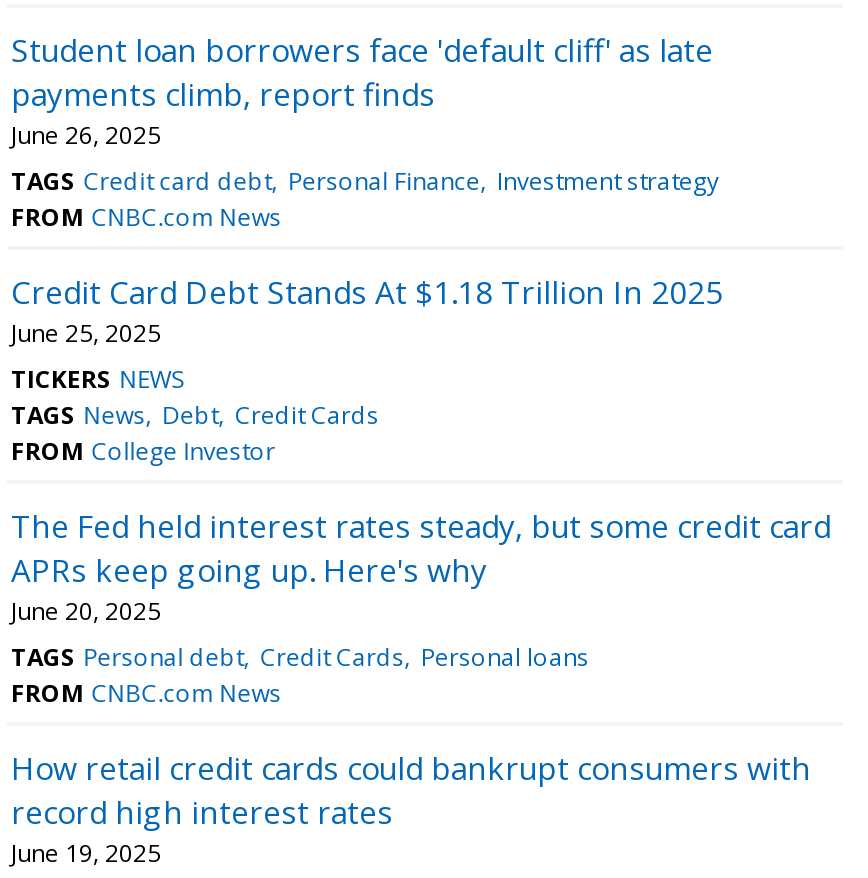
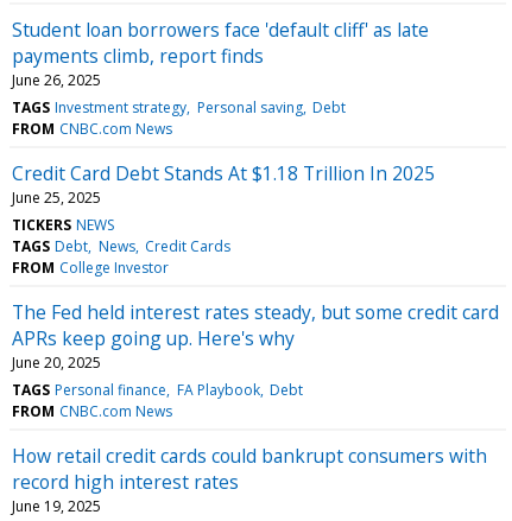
- TAGS Credit card debt Personal Finance Investment strategy
+ TAGS Investment strategy Personal saving Debt

- TAGS News Debt Credit Cards
+ TAGS Debt News Credit Cards

- TAGS Personal debt Credit Cards Personal loans
+ TAGS Personal finance FA Playbook Debt
